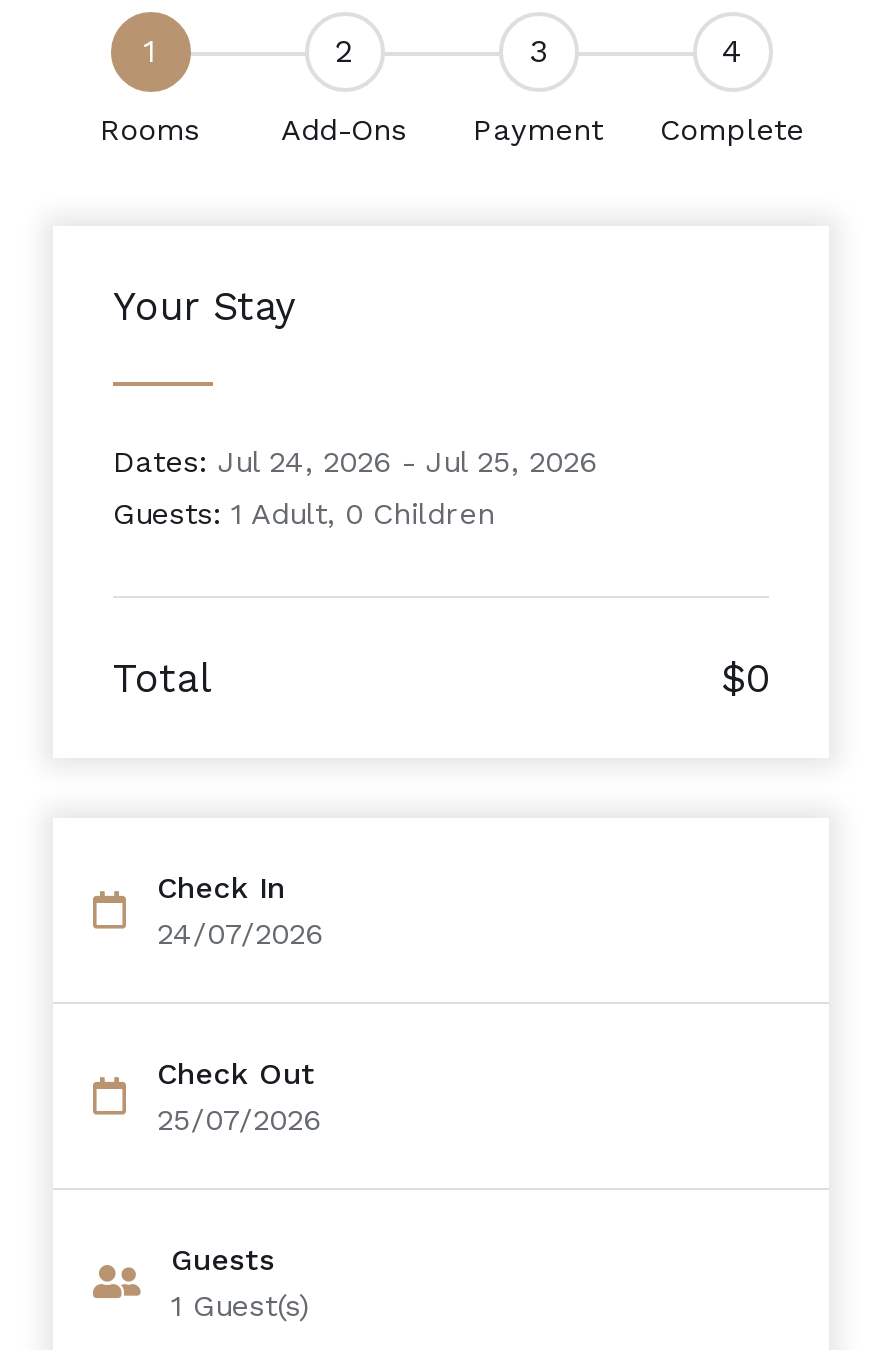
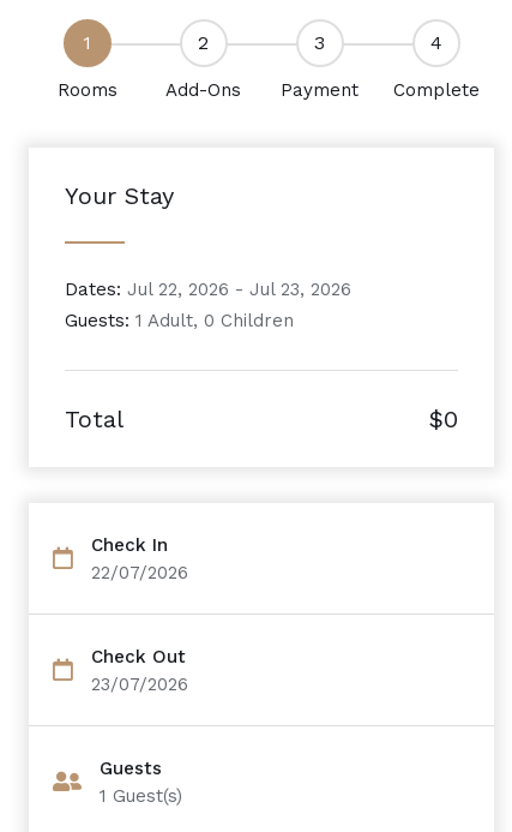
- Dates: Jul 24, 2026 - Jul 25, 2026
+ Dates: Jul 22, 2026 - Jul 23, 2026

- 24/07/2026
+ 22/07/2026

- 25/07/2026
+ 23/07/2026
